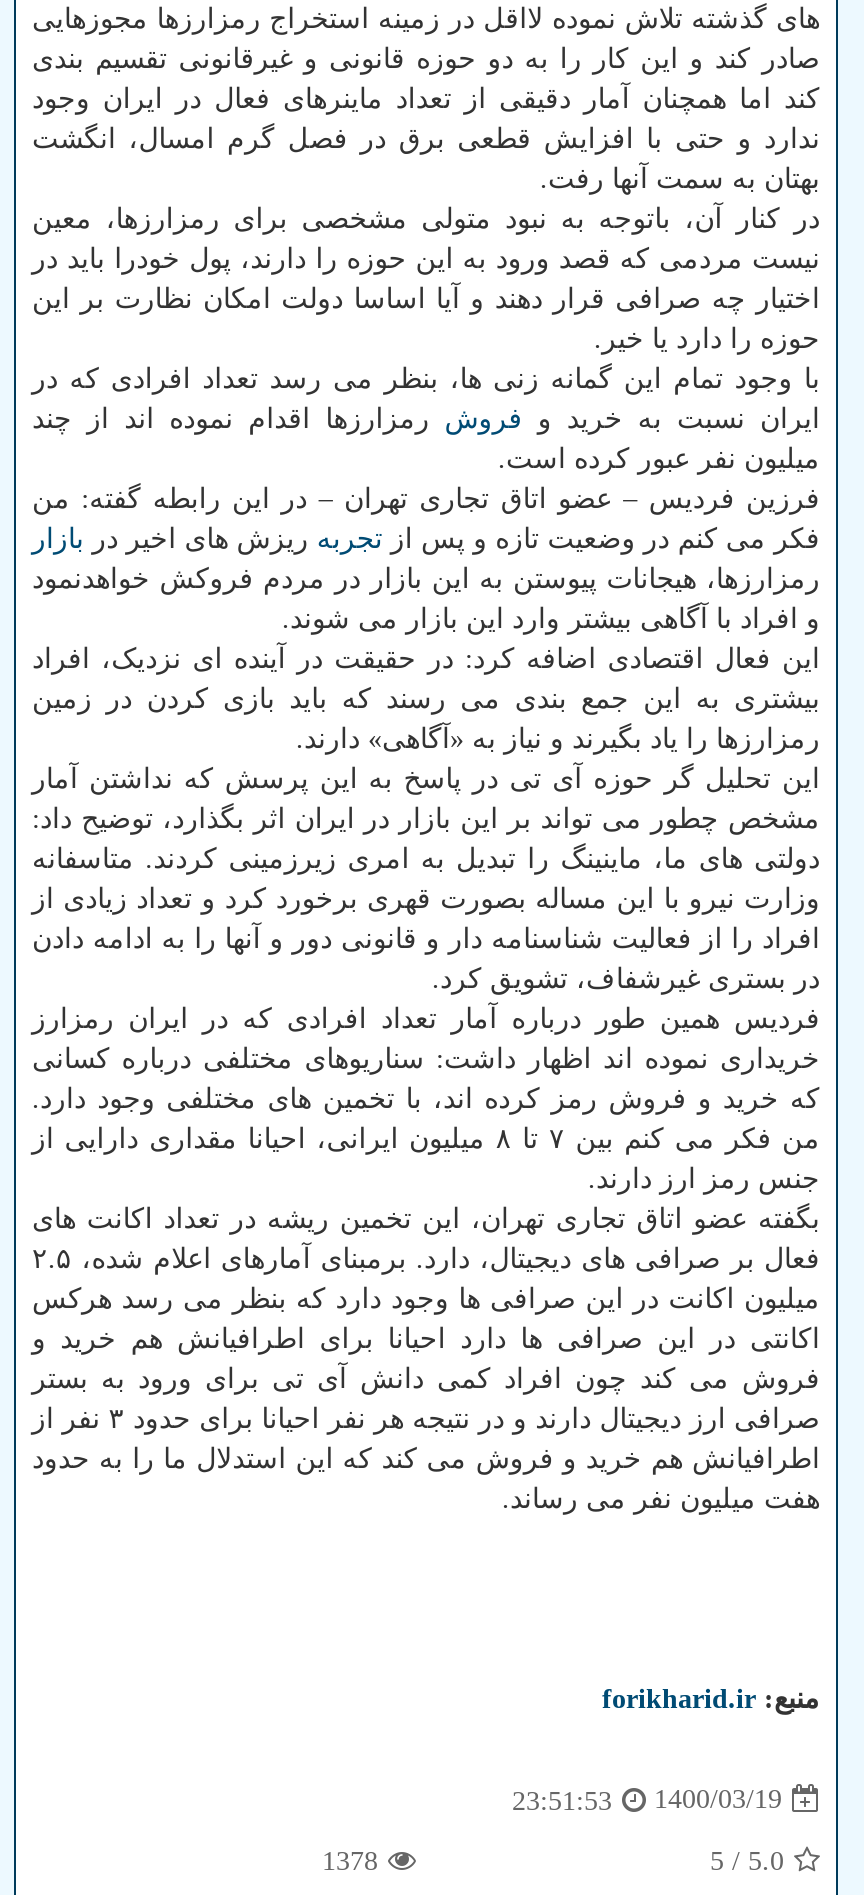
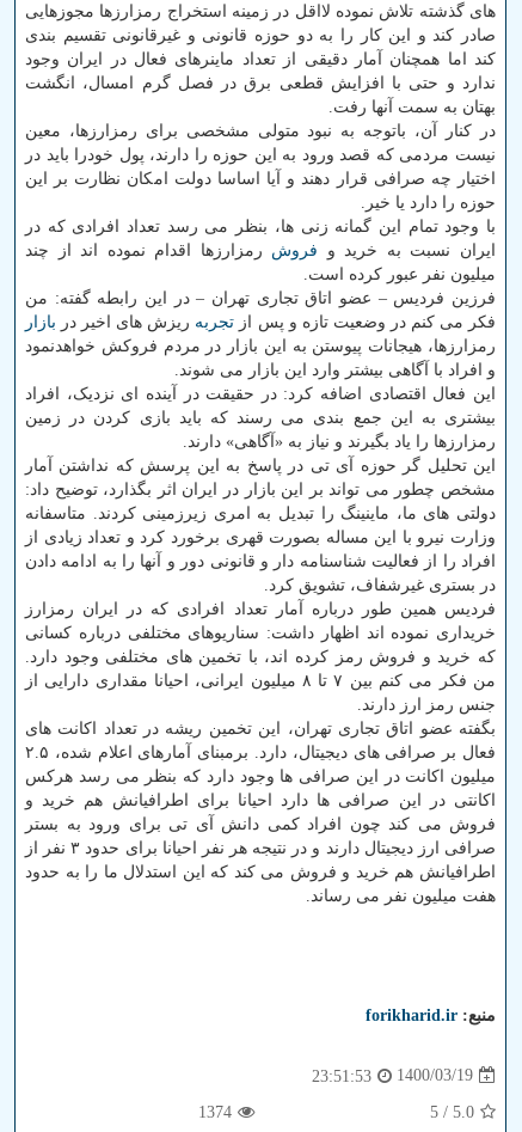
- 1378
+ 1374
